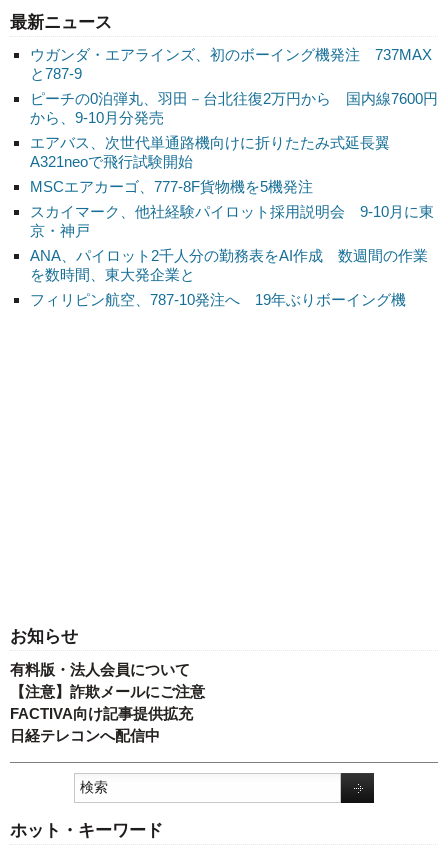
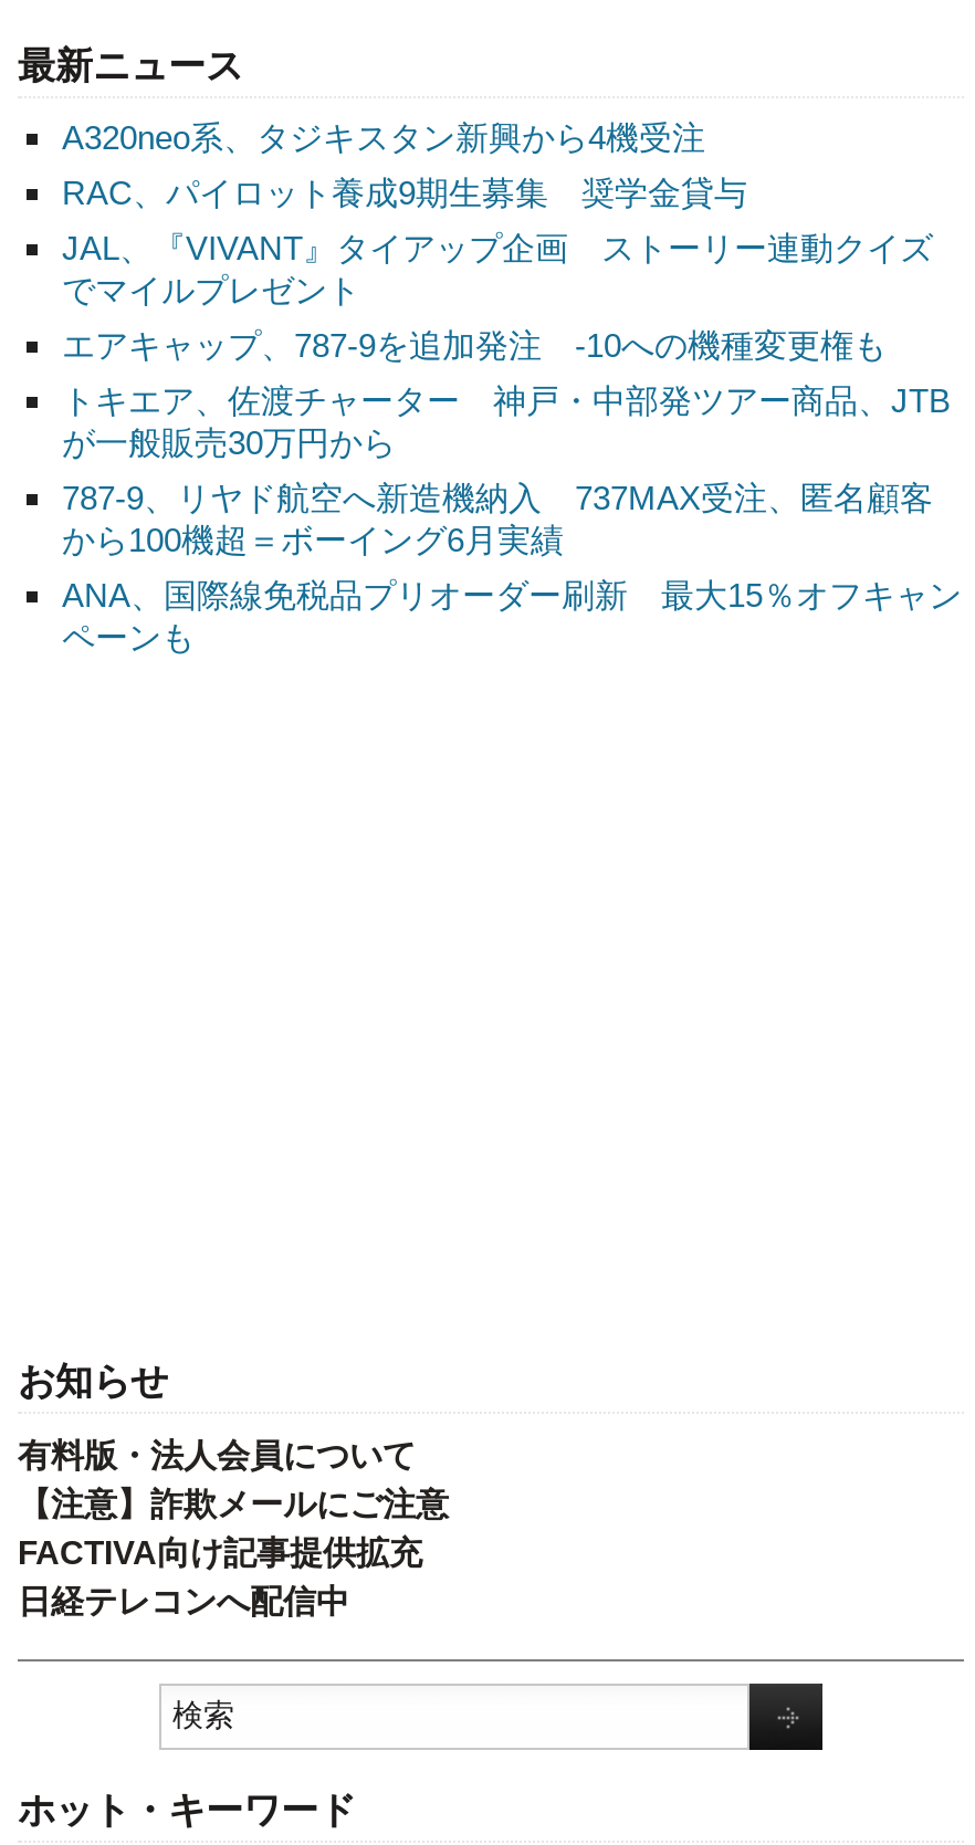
- ウガンダ・エアラインズ、初のボーイング機発注 737MAX
- と787-9
+ A320neo系、タジキスタン新興から4機受注

- ピーチの0泊弾丸、羽田－台北往復2万円から 国内線7600円
- から、9-10月分発売
+ RAC、パイロット養成9期生募集 奨学金貸与

- エアバス、次世代単通路機向けに折りたたみ式延長翼
- A321neoで飛行試験開始
+ JAL、『VIVANT』タイアップ企画 ストーリー連動クイズ
+ でマイルプレゼント

- MSCエアカーゴ、777-8F貨物機を5機発注
+ エアキャップ、787-9を追加発注 -10への機種変更権も

- スカイマーク、他社経験パイロット採用説明会 9-10月に東
- 京・神戸
+ トキエア、佐渡チャーター 神戸・中部発ツアー商品、JTB
+ が一般販売30万円から

- ANA、パイロット2千人分の勤務表をAI作成 数週間の作業
- を数時間、東大発企業と
+ 787-9、リヤド航空へ新造機納入 737MAX受注、匿名顧客
+ から100機超＝ボーイング6月実績

- フィリピン航空、787-10発注へ 19年ぶりボーイング機
+ ANA、国際線免税品プリオーダー刷新 最大15％オフキャン
+ ペーンも
